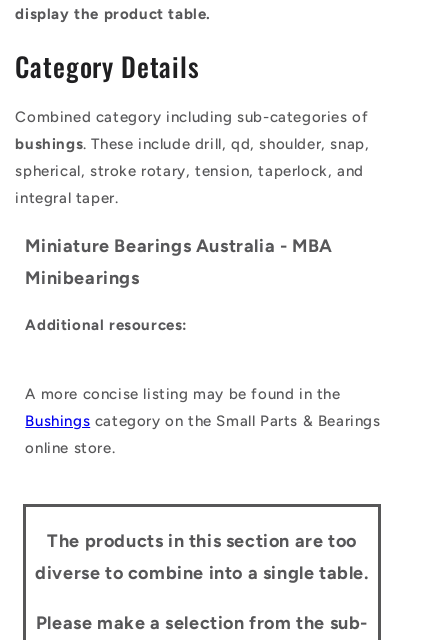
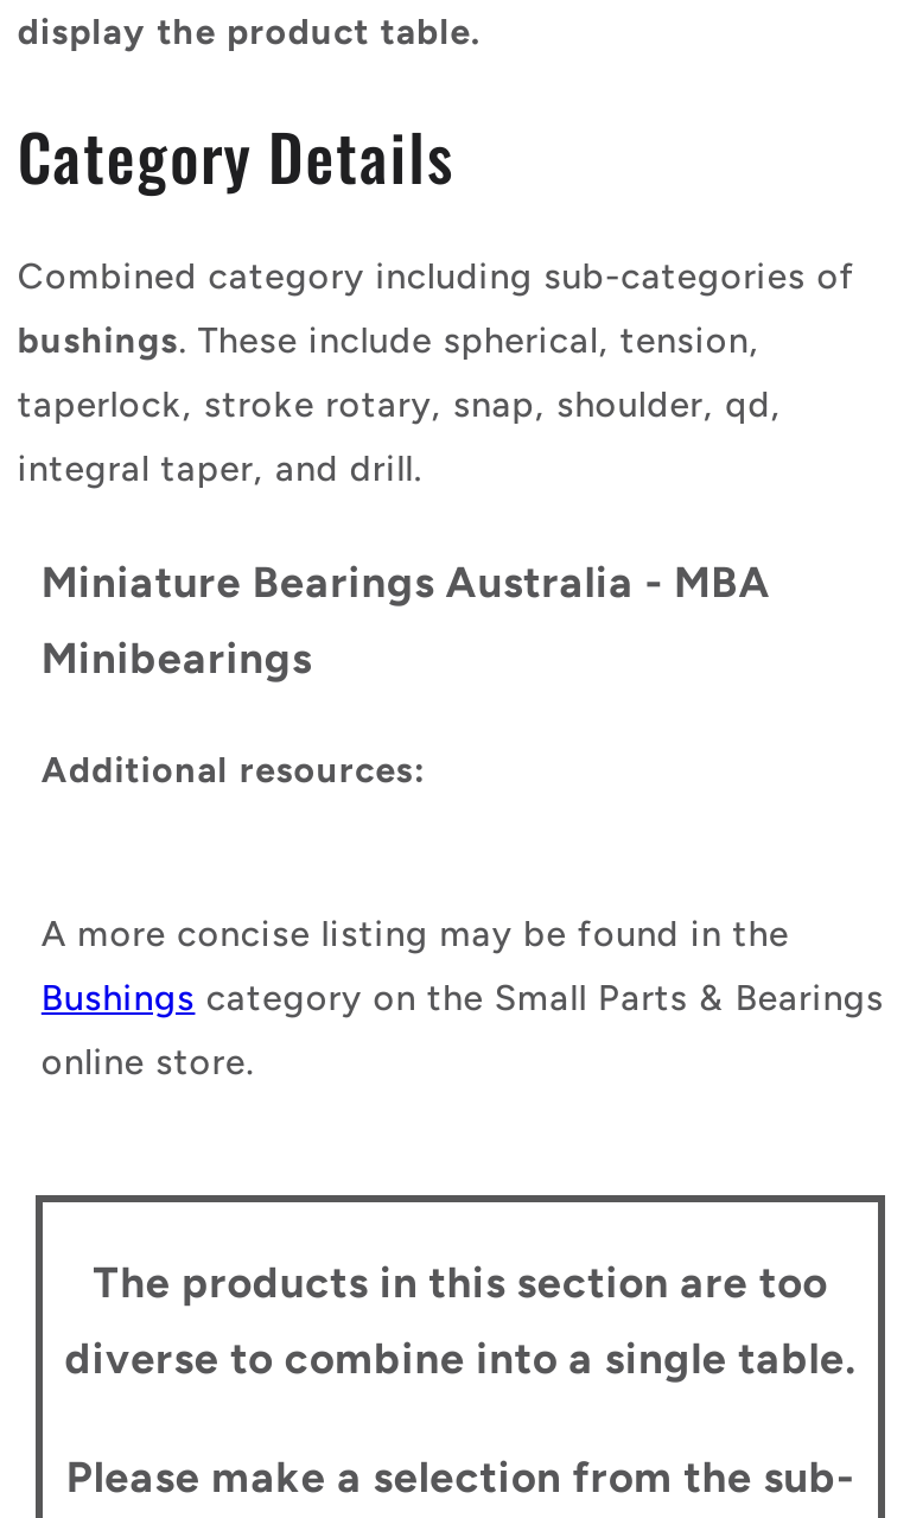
- bushings. These include drill, qd, shoulder, snap,
+ bushings. These include spherical, tension,

- spherical, stroke rotary, tension, taperlock, and
+ taperlock, stroke rotary, snap, shoulder, qd,

- integral taper.
+ integral taper, and drill.
